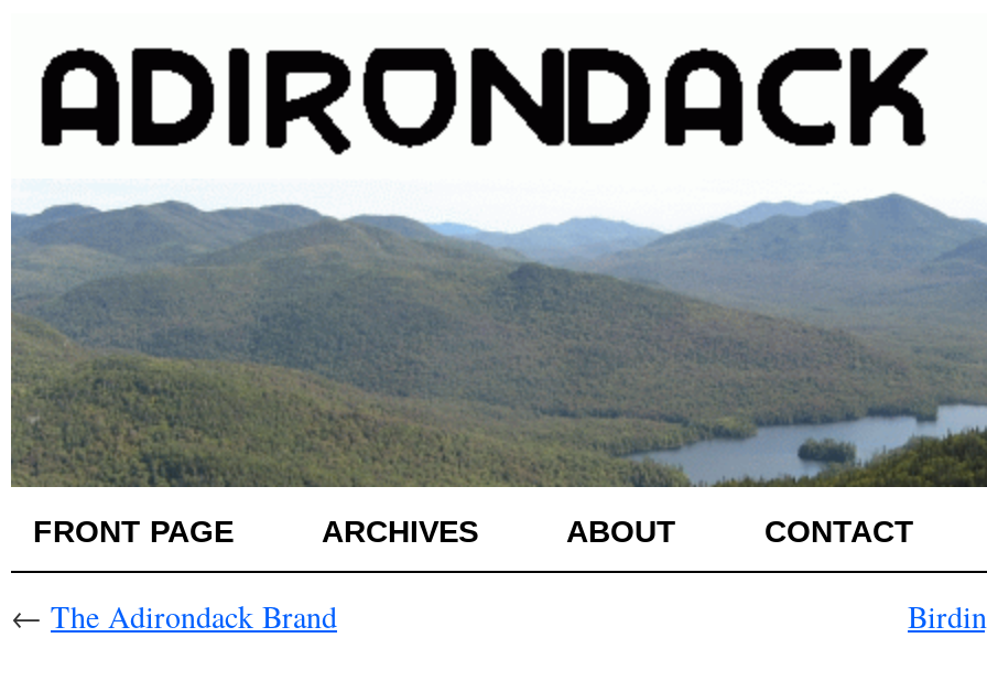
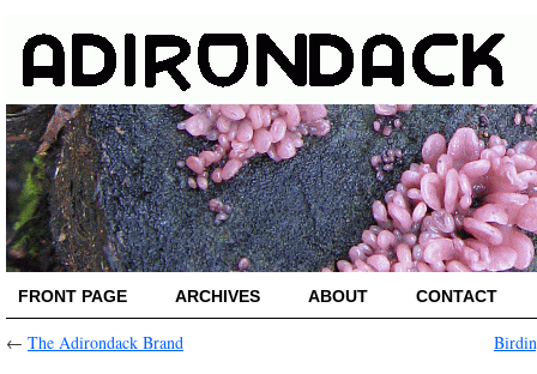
- [image]
+ [image]
